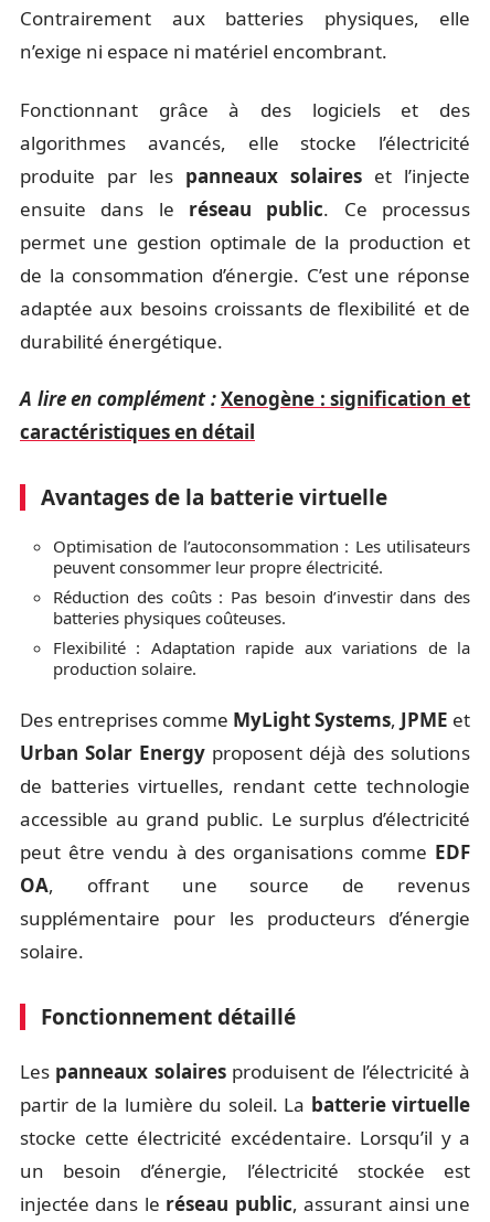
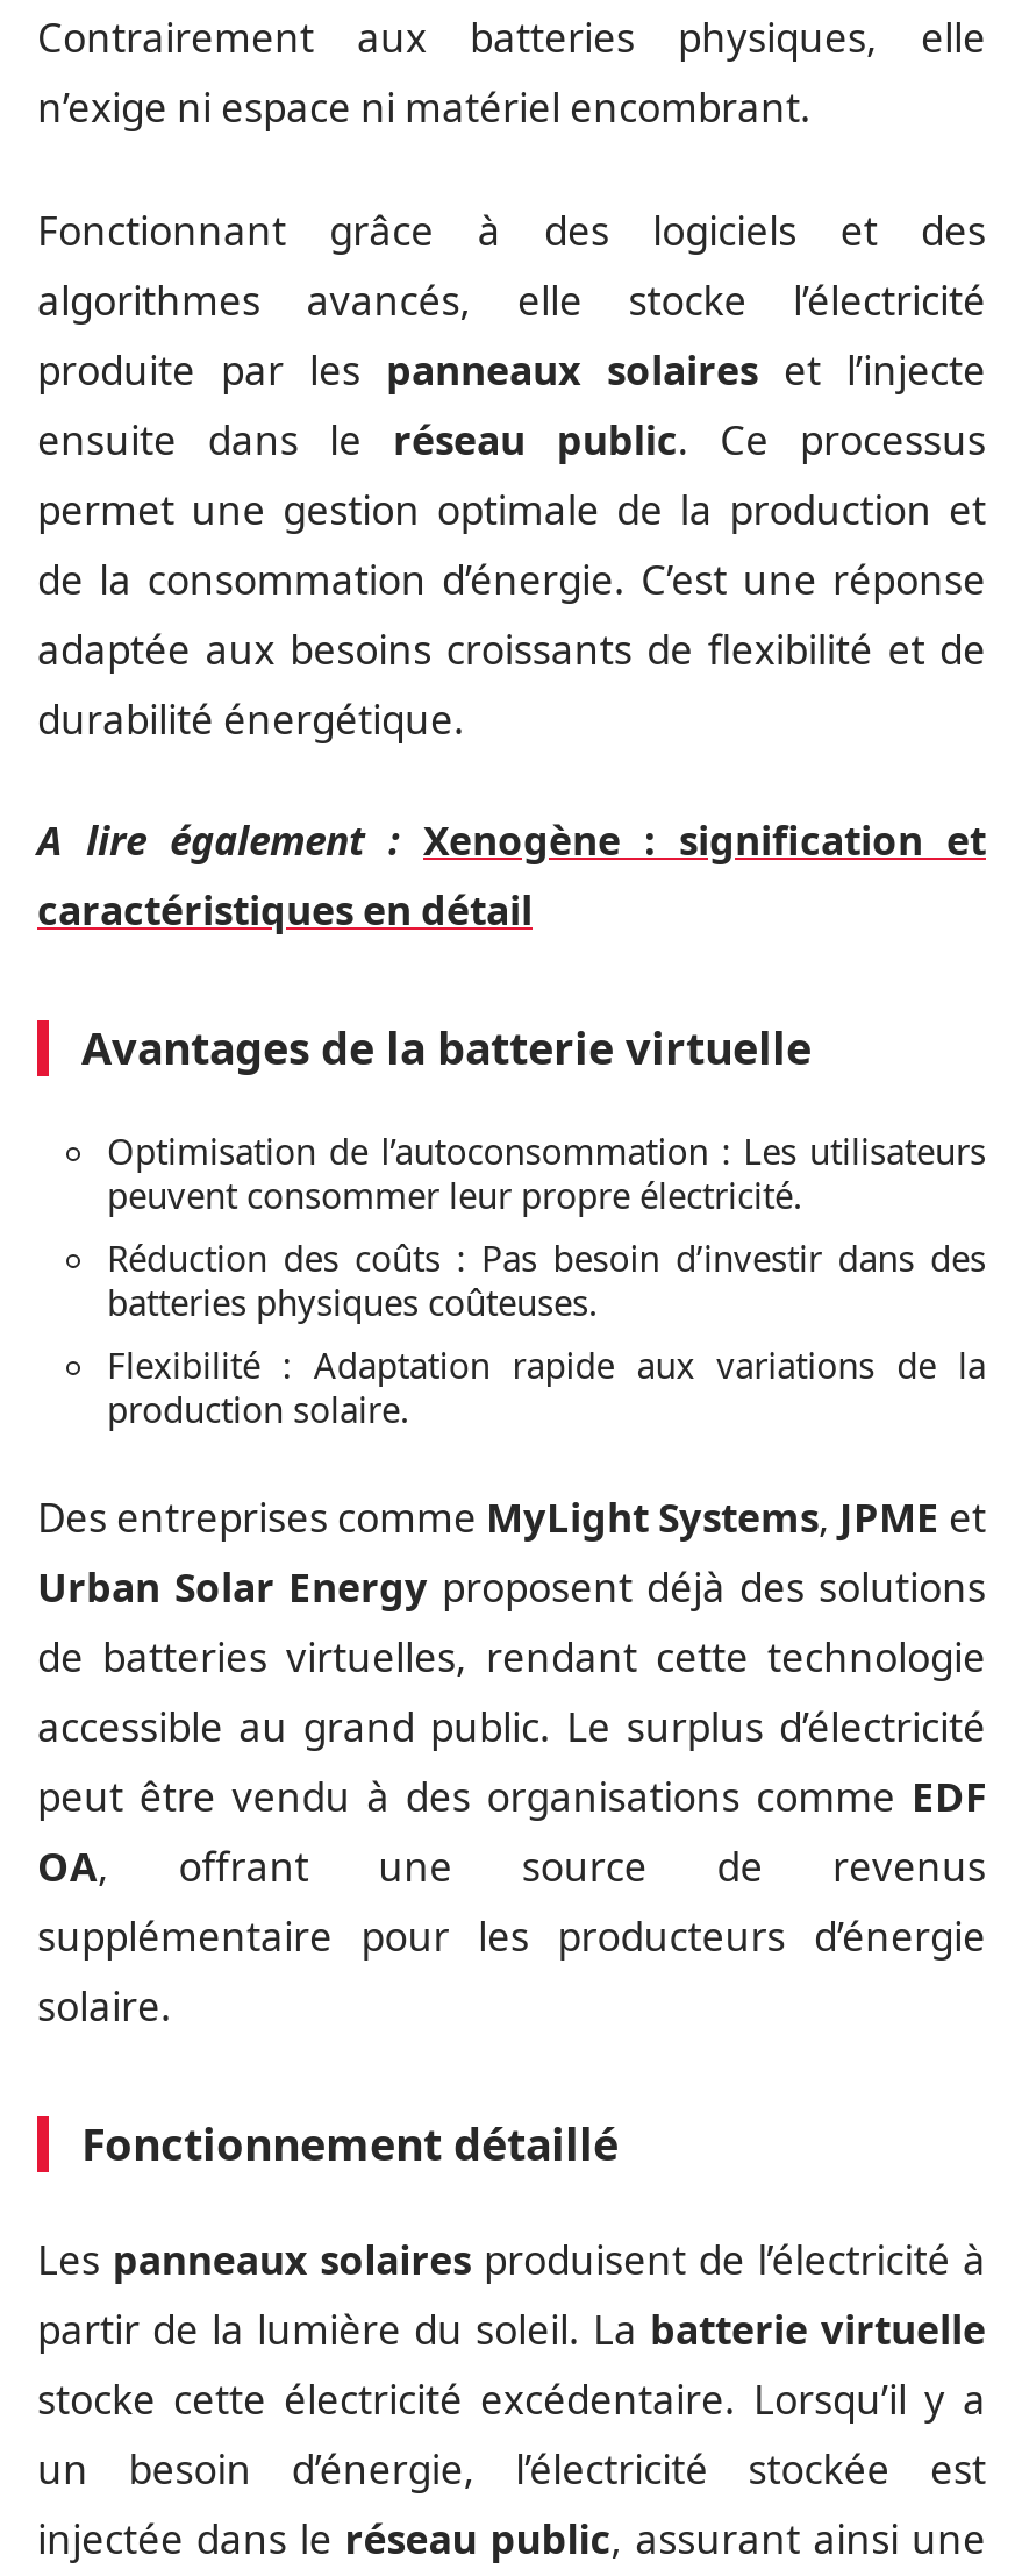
- A lire en complément : Xenogène : signification et
+ A lire également : Xenogène : signification et
